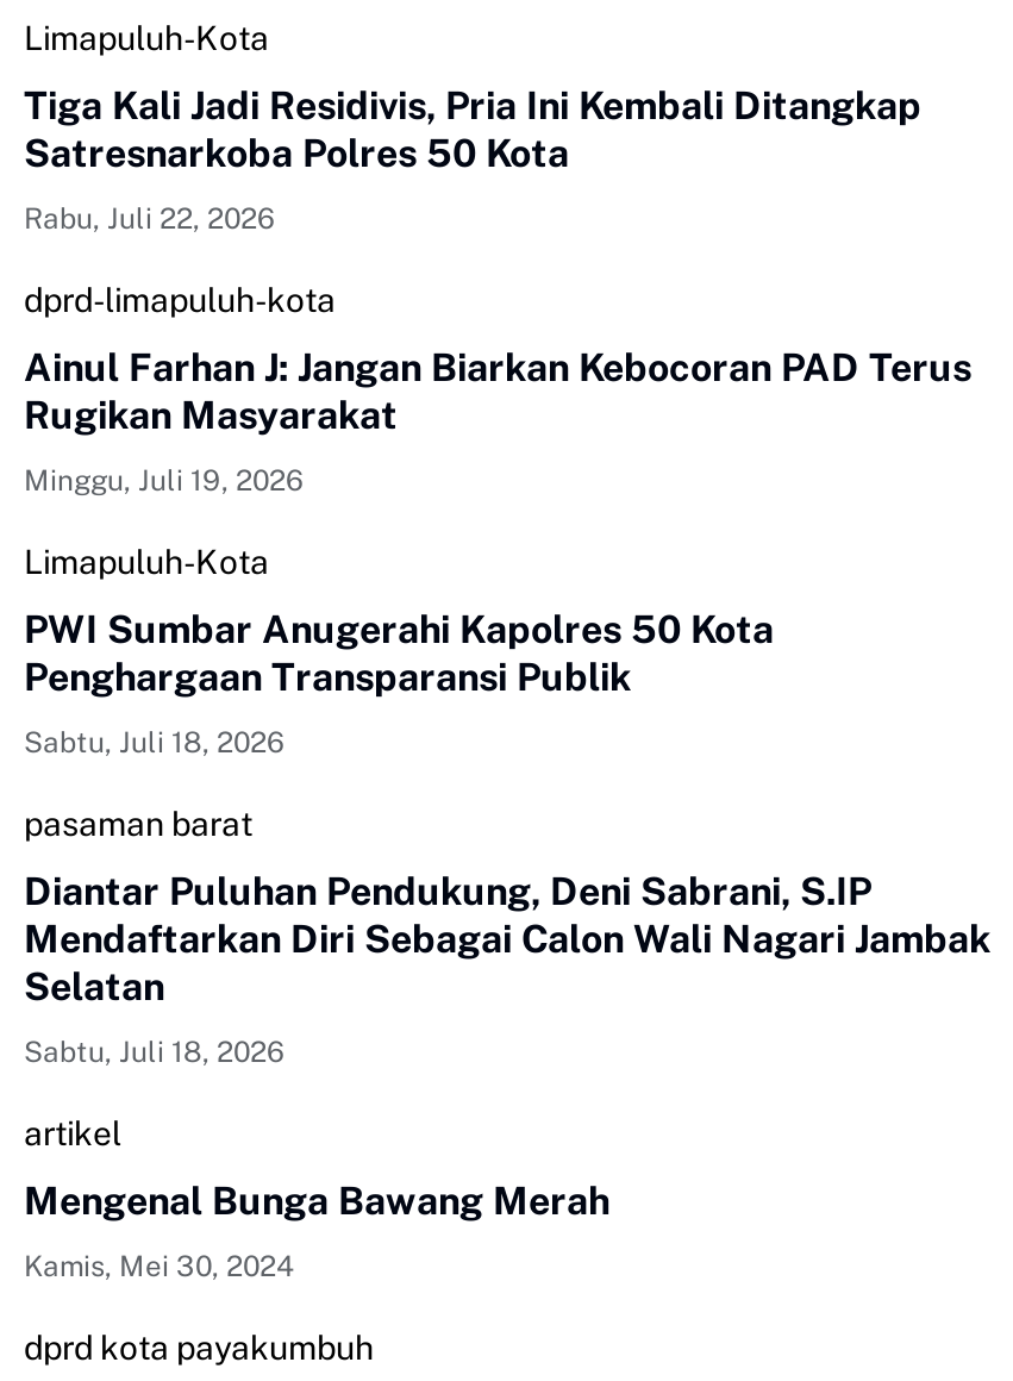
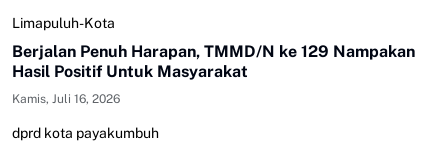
- Tiga Kali Jadi Residivis, Pria Ini Kembali Ditangkap
- Satresnarkoba Polres 50 Kota
- Rabu, Juli 22, 2026
- dprd-limapuluh-kota
- Ainul Farhan J: Jangan Biarkan Kebocoran PAD Terus
- Rugikan Masyarakat
- Minggu, Juli 19, 2026
- Limapuluh-Kota
- PWI Sumbar Anugerahi Kapolres 50 Kota
- Penghargaan Transparansi Publik
- Sabtu, Juli 18, 2026
- pasaman barat
- Diantar Puluhan Pendukung, Deni Sabrani, S.IP
- Mendaftarkan Diri Sebagai Calon Wali Nagari Jambak
- Selatan
- Sabtu, Juli 18, 2026
- artikel
- Mengenal Bunga Bawang Merah
- Kamis, Mei 30, 2024
+ Berjalan Penuh Harapan, TMMD/N ke 129 Nampakan
+ Hasil Positif Untuk Masyarakat
+ Kamis, Juli 16, 2026
